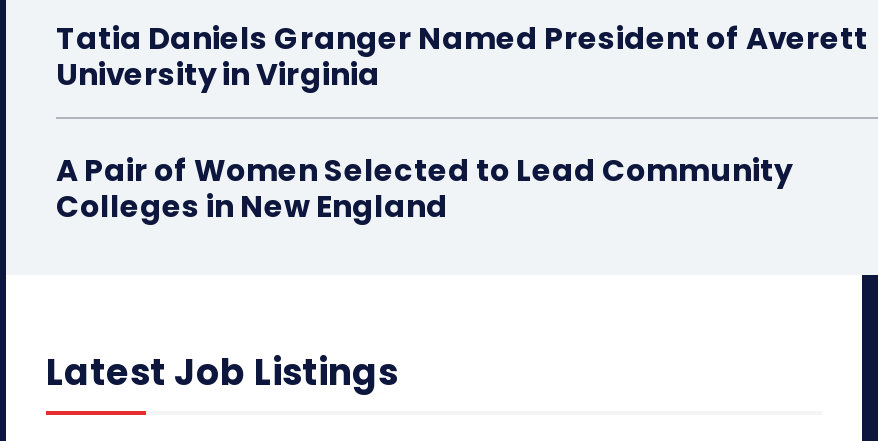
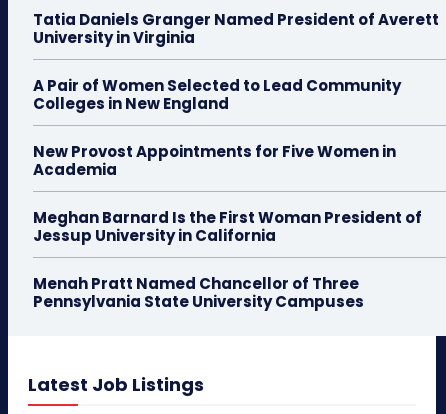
+ New Provost Appointments for Five Women in
+ Academia
+ Meghan Barnard Is the First Woman President of
+ Jessup University in California
+ Menah Pratt Named Chancellor of Three
+ Pennsylvania State University Campuses
